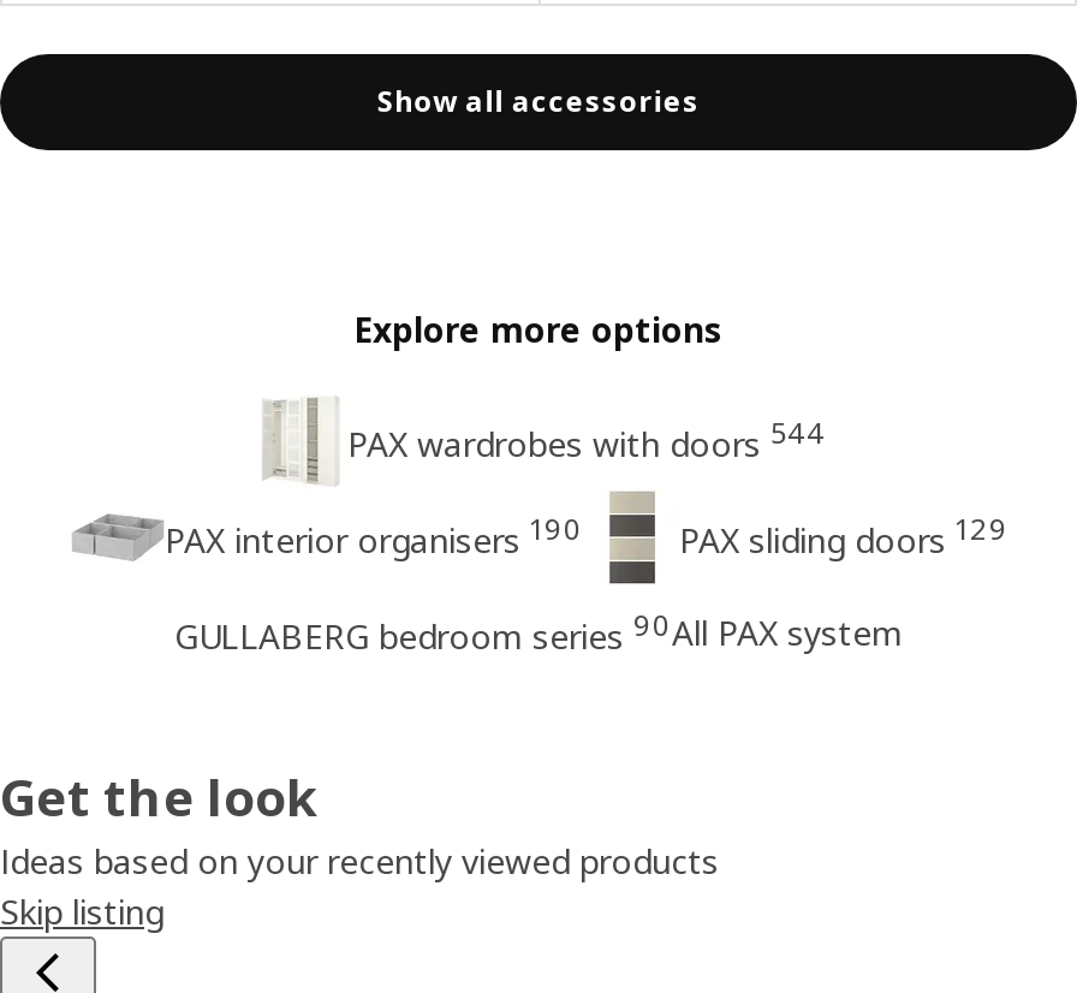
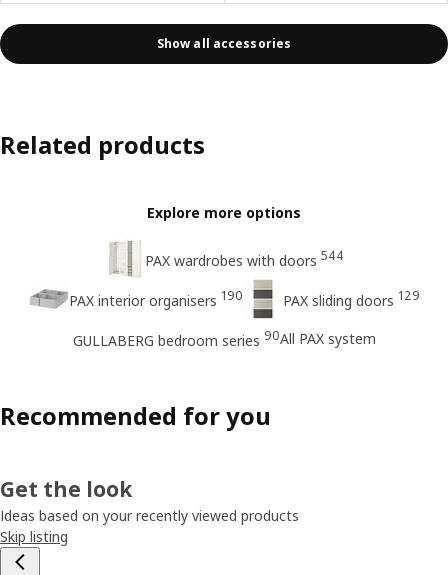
+ Related products

+ Recommended for you
